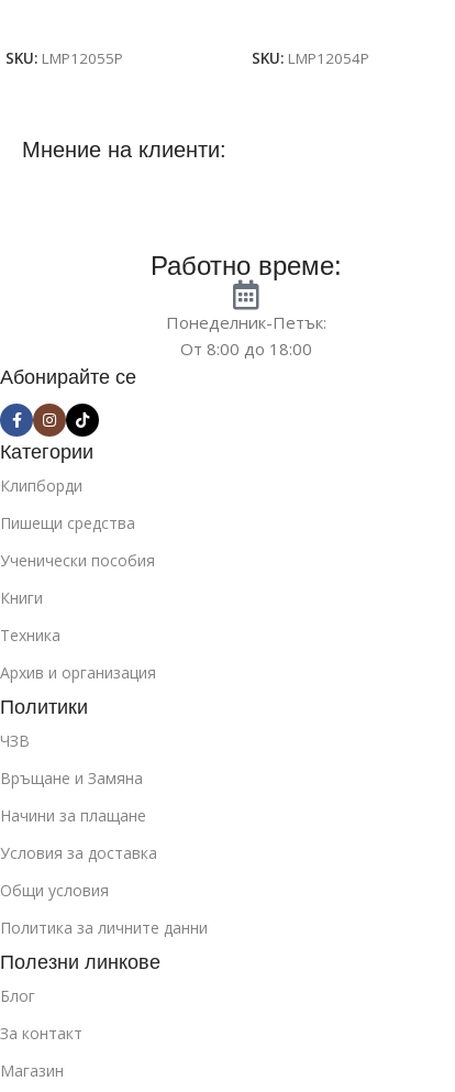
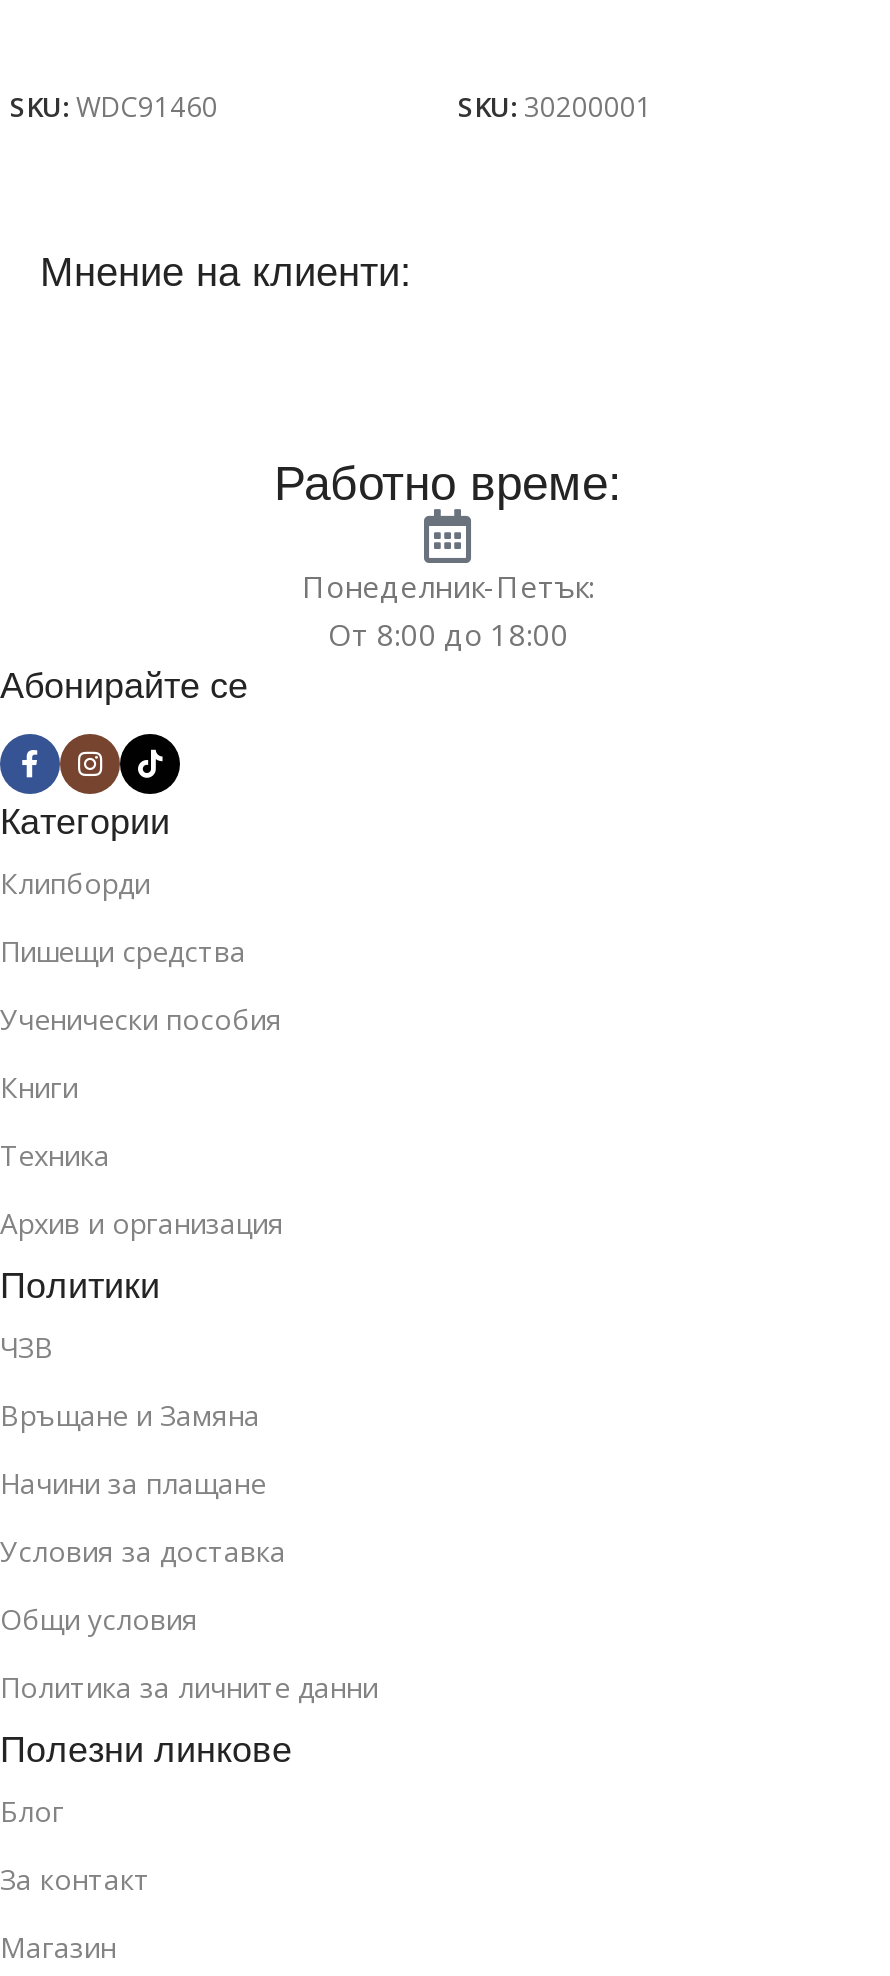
- SKU: LMP12055P
+ SKU: WDC91460

- SKU: LMP12054P
+ SKU: 30200001
